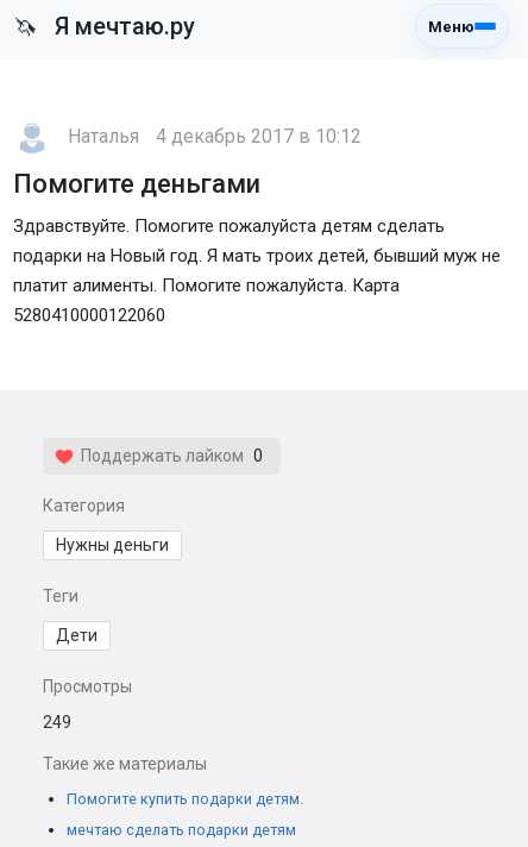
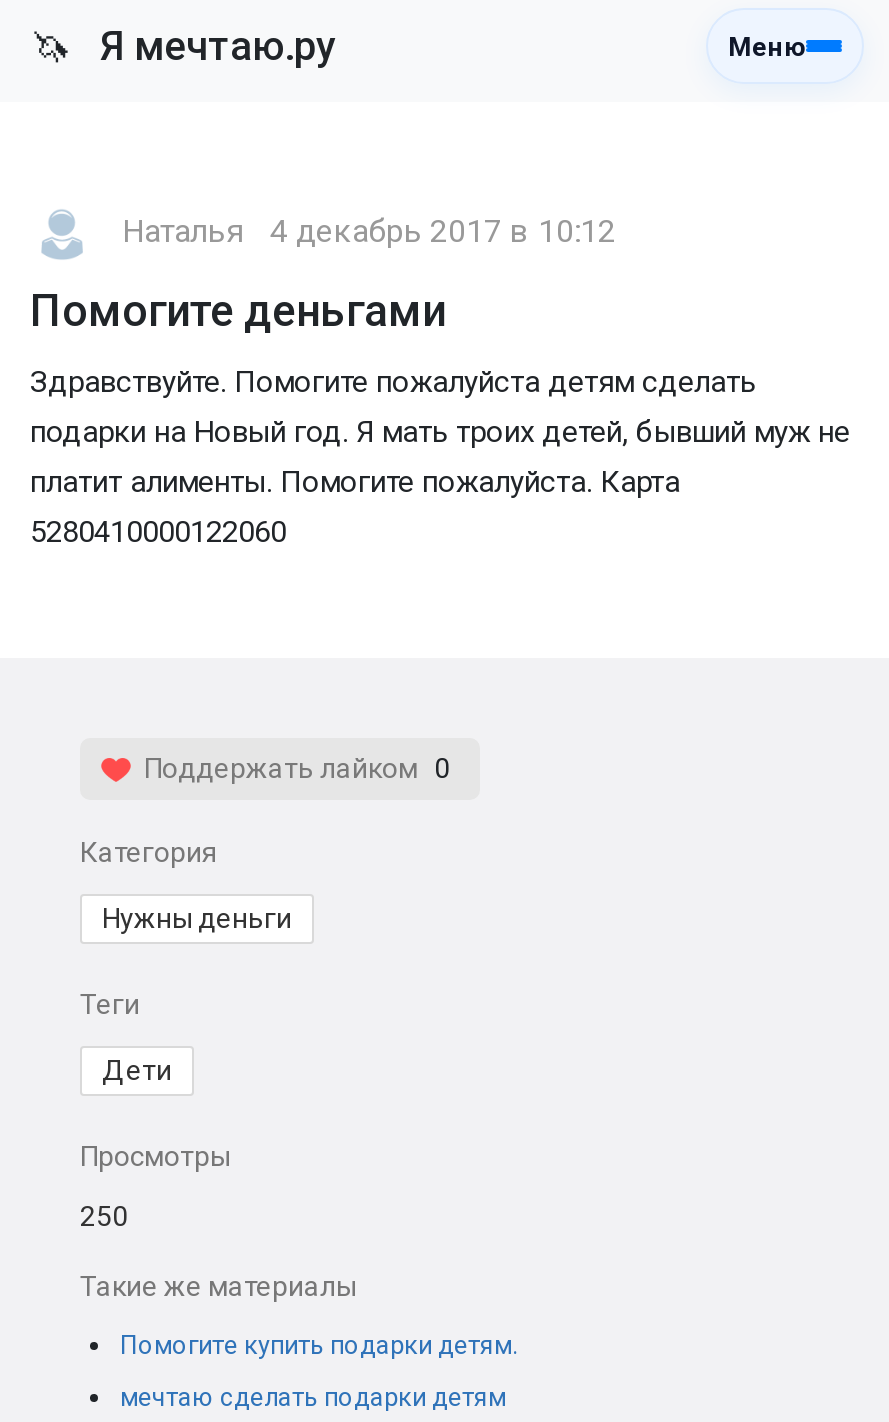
- 249
+ 250
